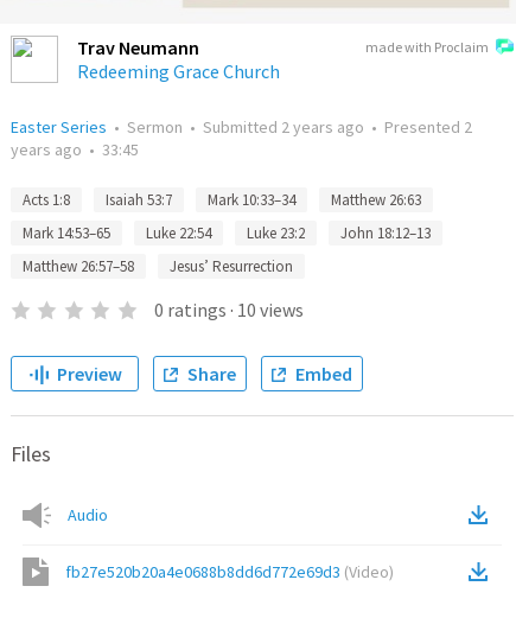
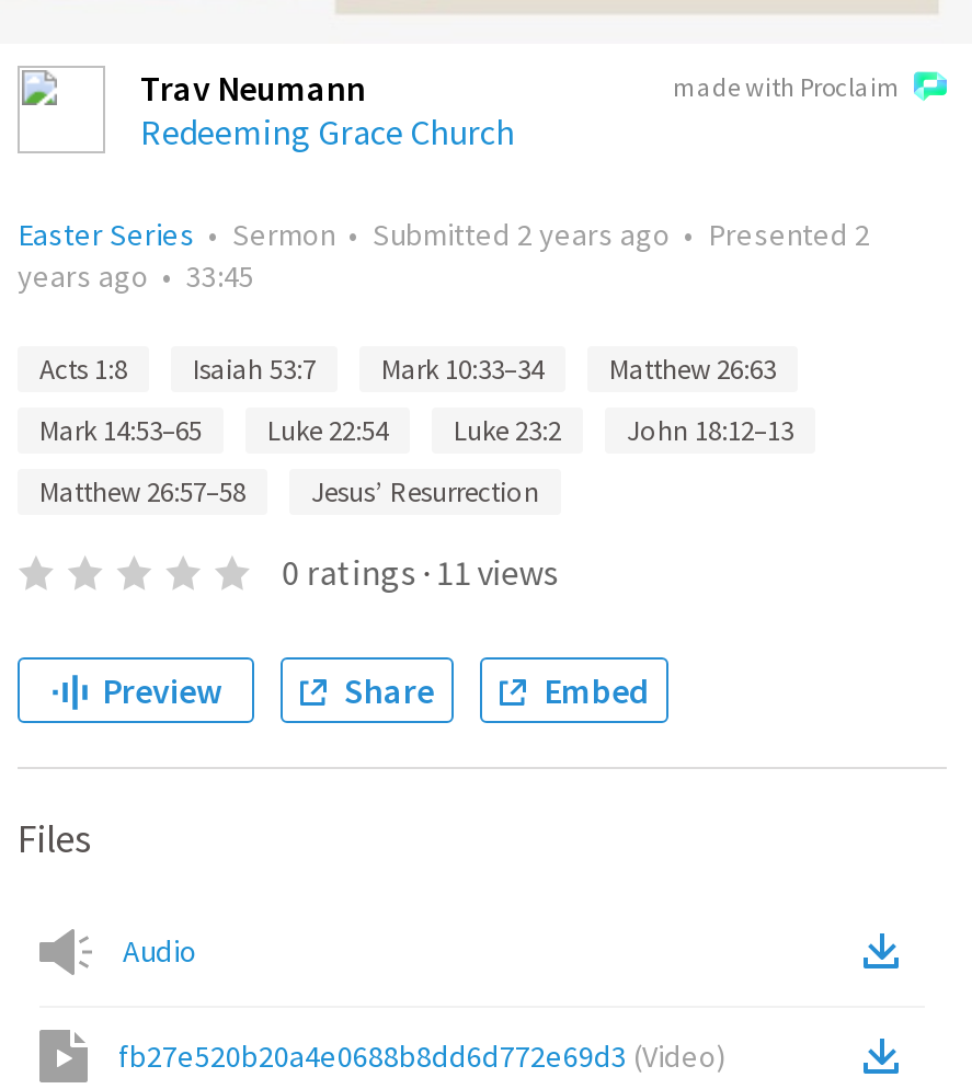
- 0 ratings · 10 views
+ 0 ratings · 11 views
